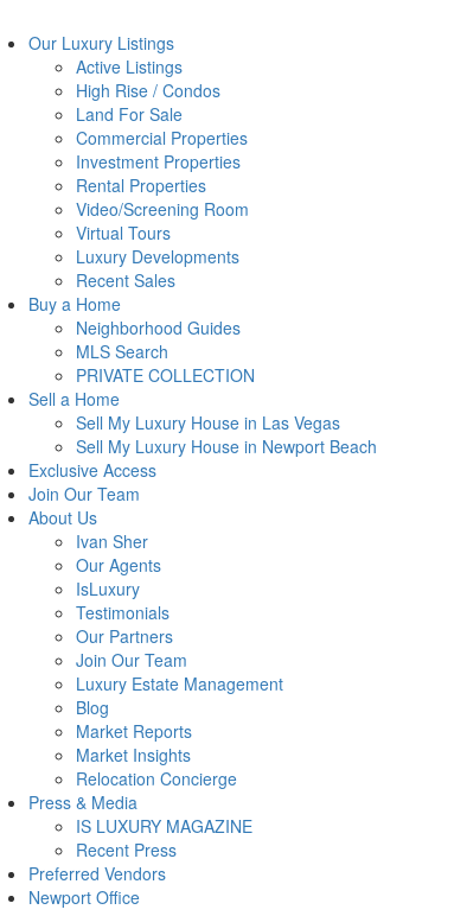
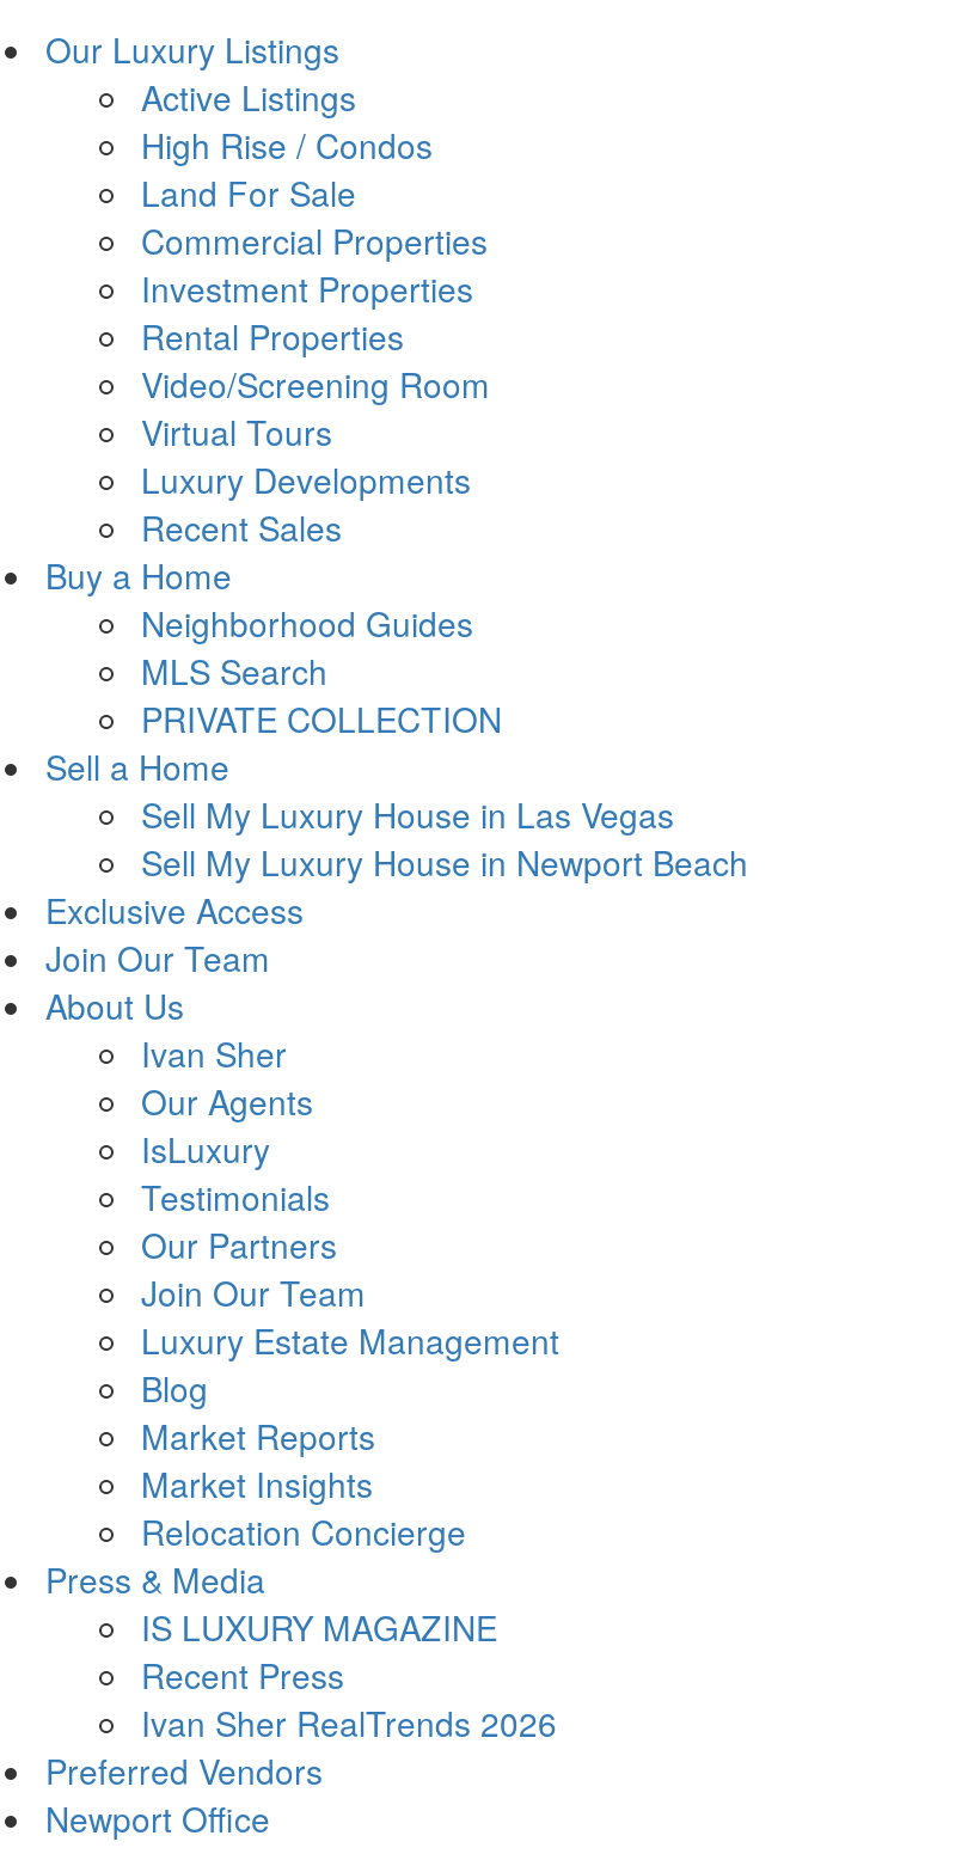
+ Ivan Sher RealTrends 2026
